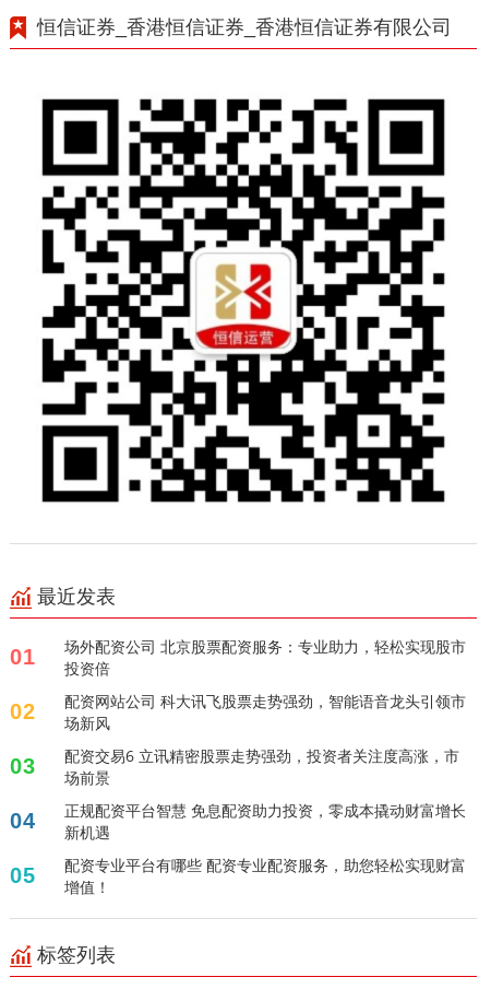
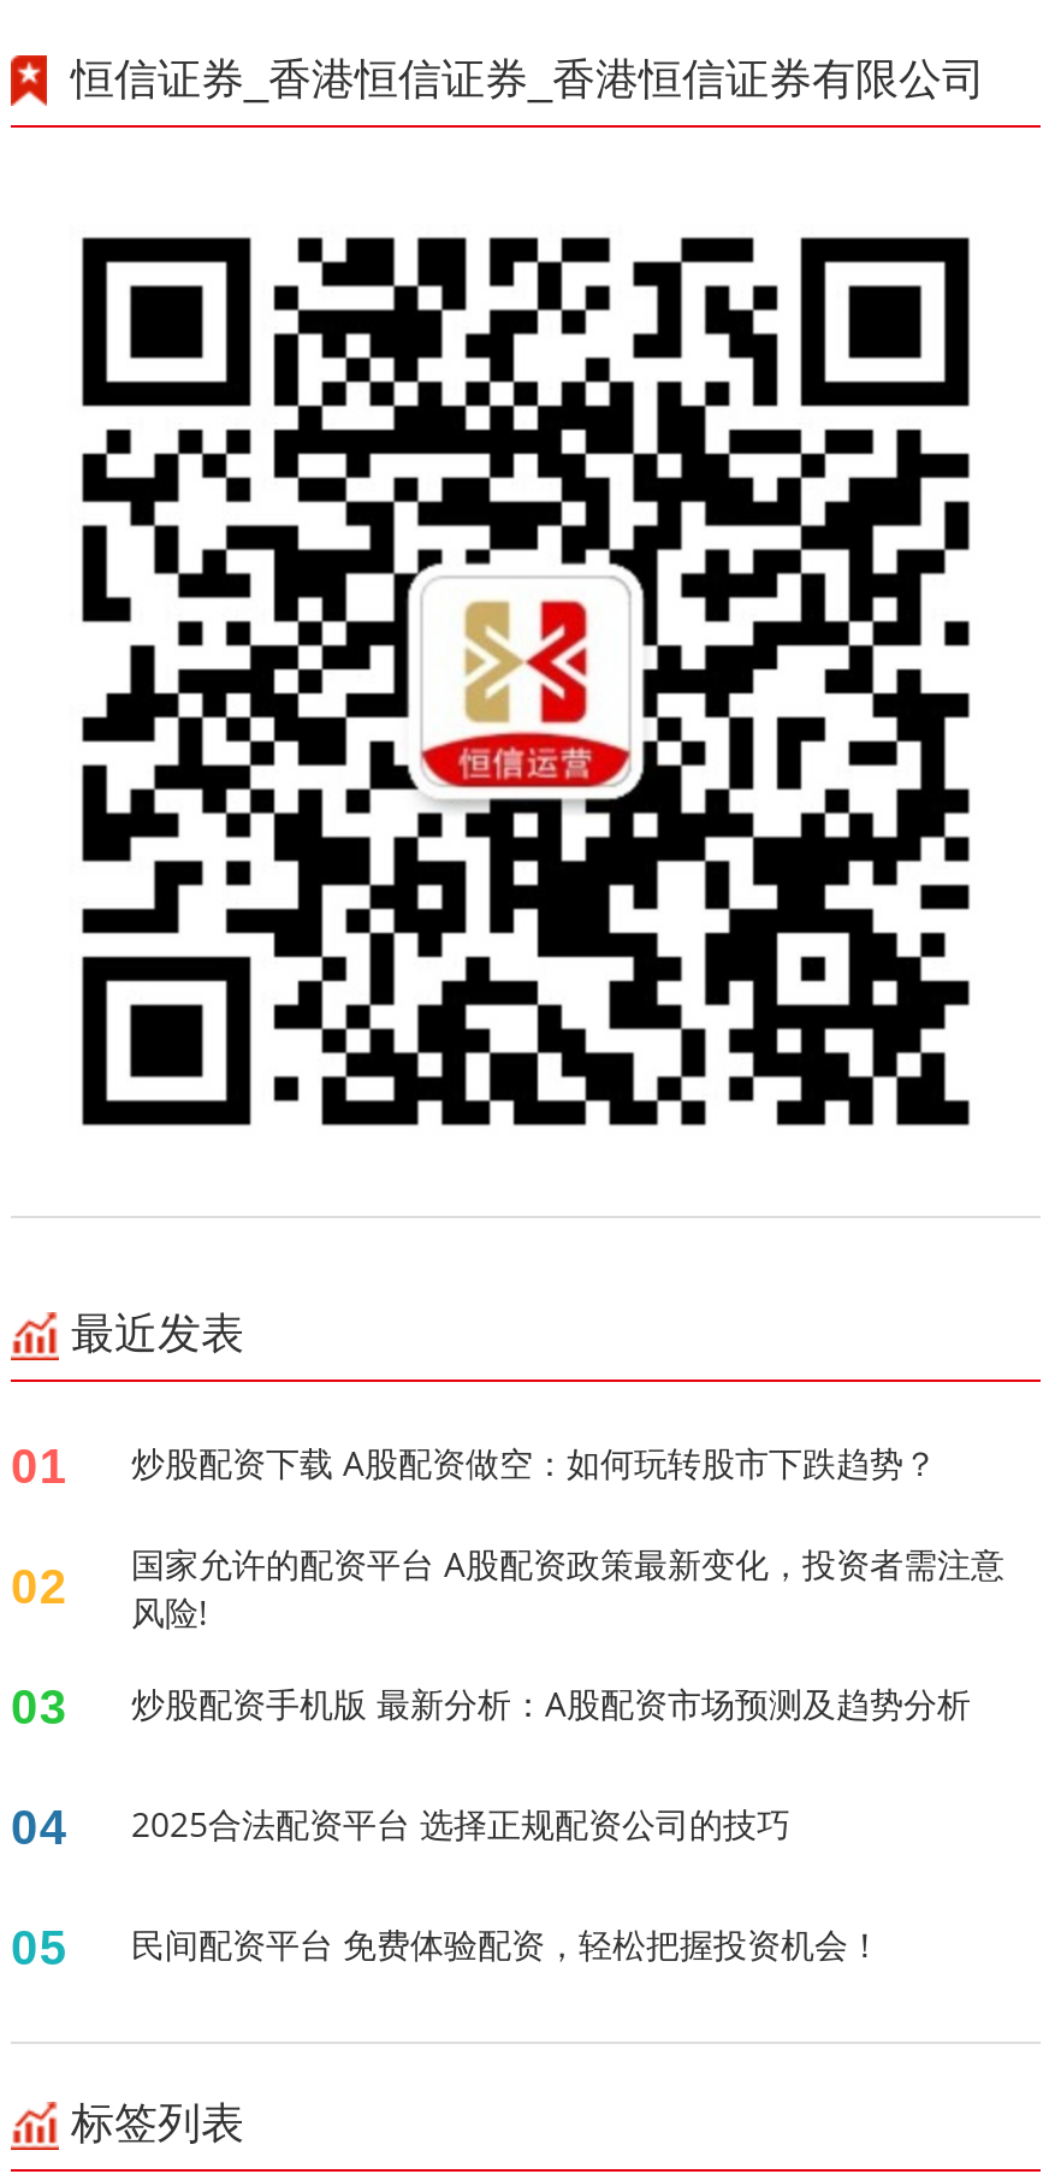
- 场外配资公司 北京股票配资服务：专业助力，轻松实现股市
- 投资倍
+ 炒股配资下载 A股配资做空：如何玩转股市下跌趋势？

- 配资网站公司 科大讯飞股票走势强劲，智能语音龙头引领市
- 场新风
+ 国家允许的配资平台 A股配资政策最新变化，投资者需注意
+ 风险!

- 配资交易6 立讯精密股票走势强劲，投资者关注度高涨，市
- 场前景
+ 炒股配资手机版 最新分析：A股配资市场预测及趋势分析

- 正规配资平台智慧 免息配资助力投资，零成本撬动财富增长
- 新机遇
+ 2025合法配资平台 选择正规配资公司的技巧

- 配资专业平台有哪些 配资专业配资服务，助您轻松实现财富
- 增值！
+ 民间配资平台 免费体验配资，轻松把握投资机会！
